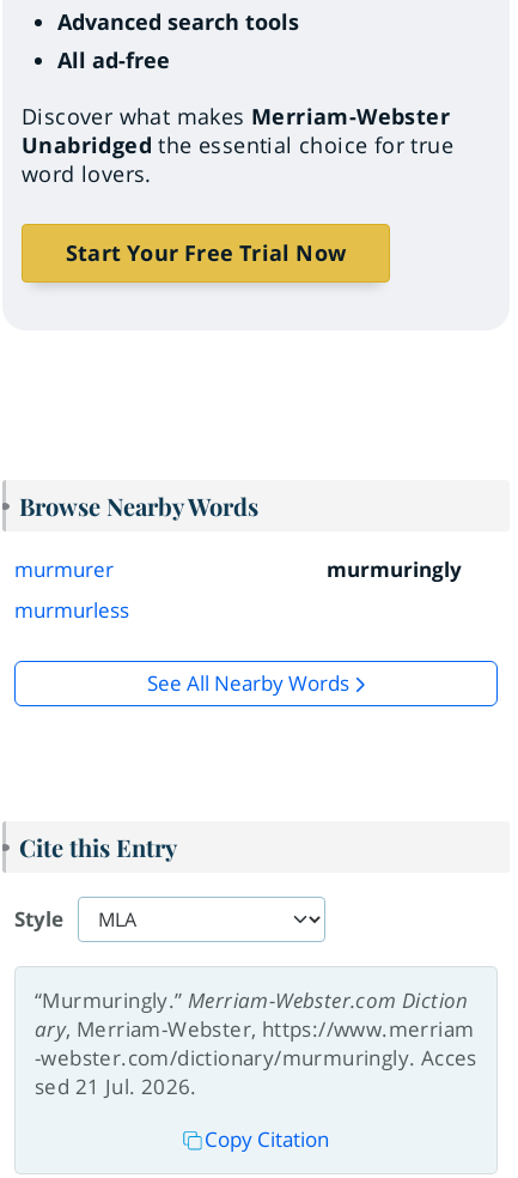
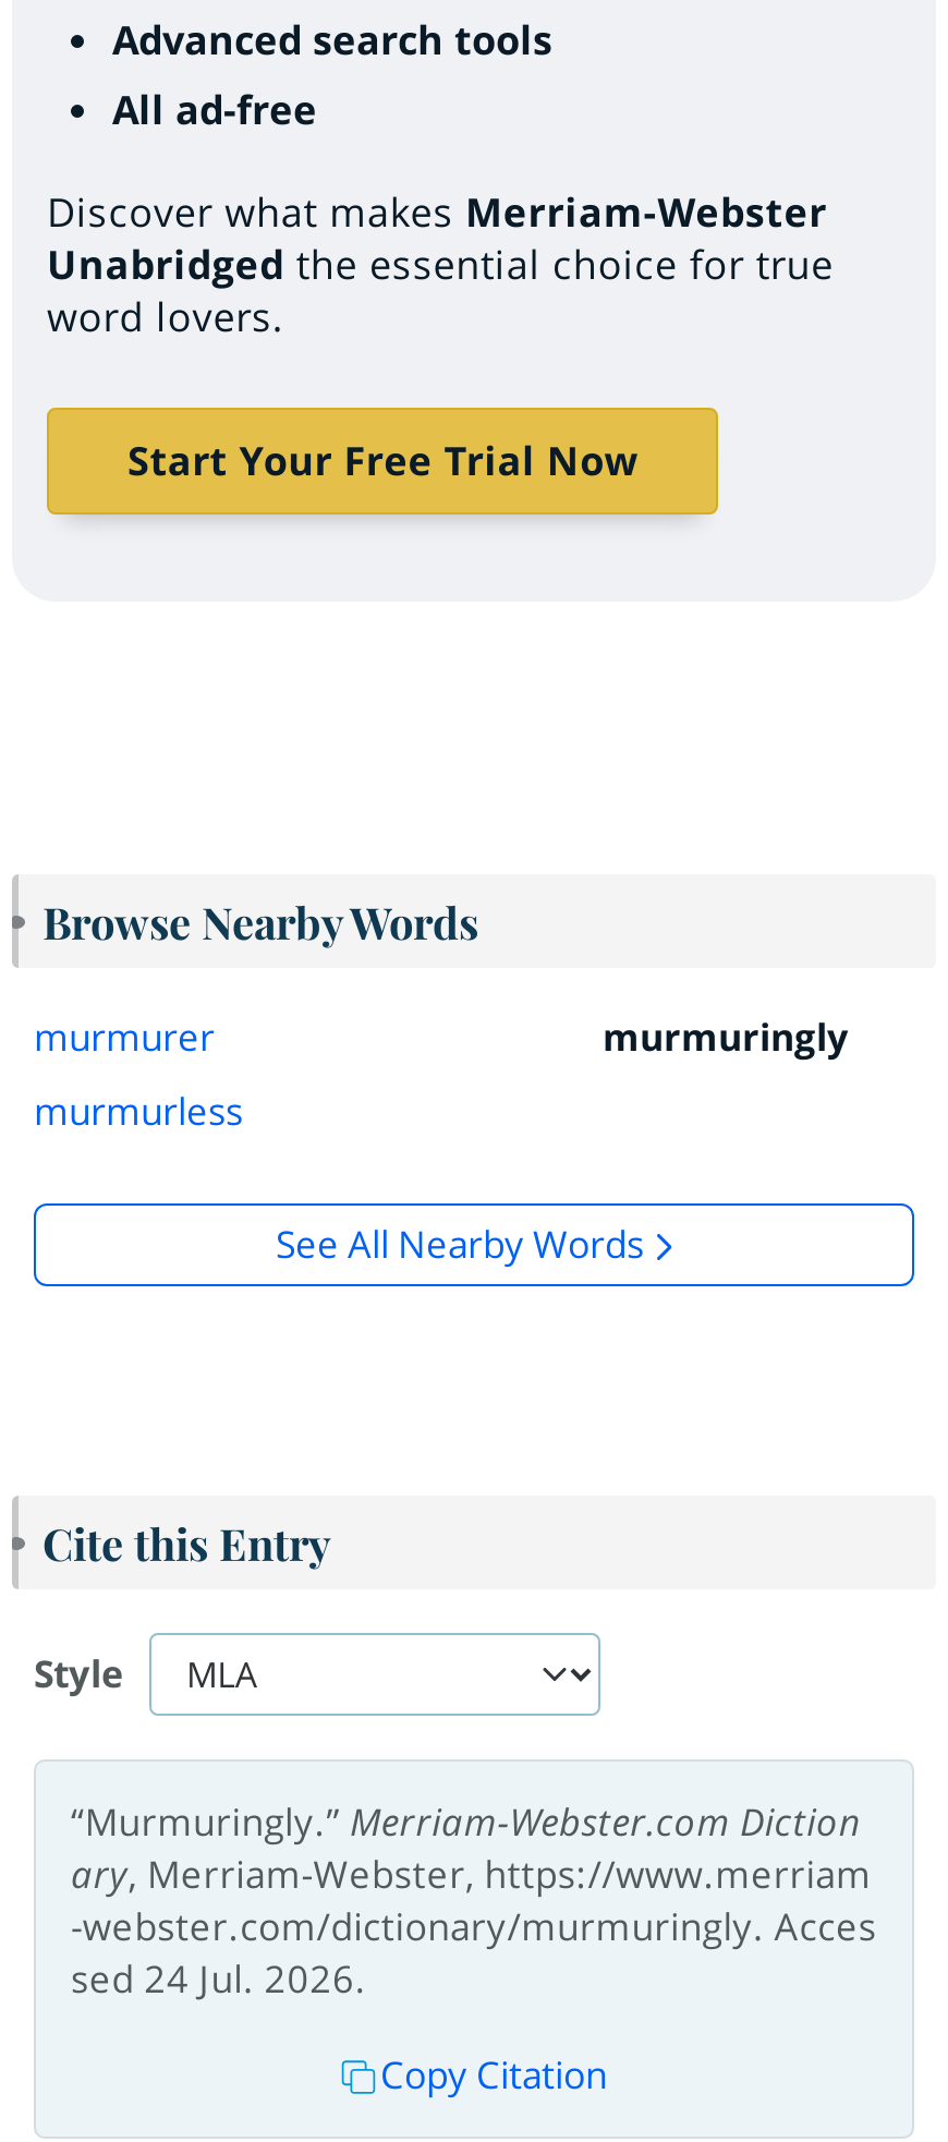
- sed 21 Jul. 2026.
+ sed 24 Jul. 2026.
